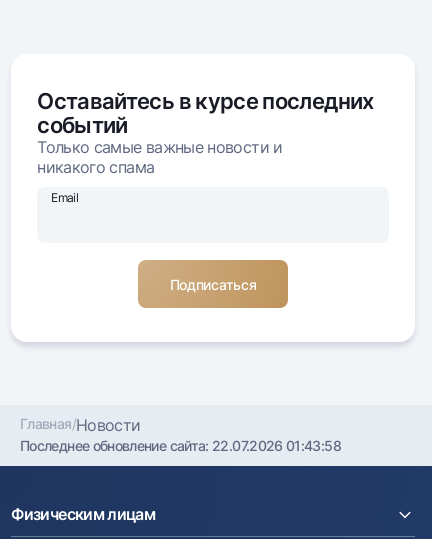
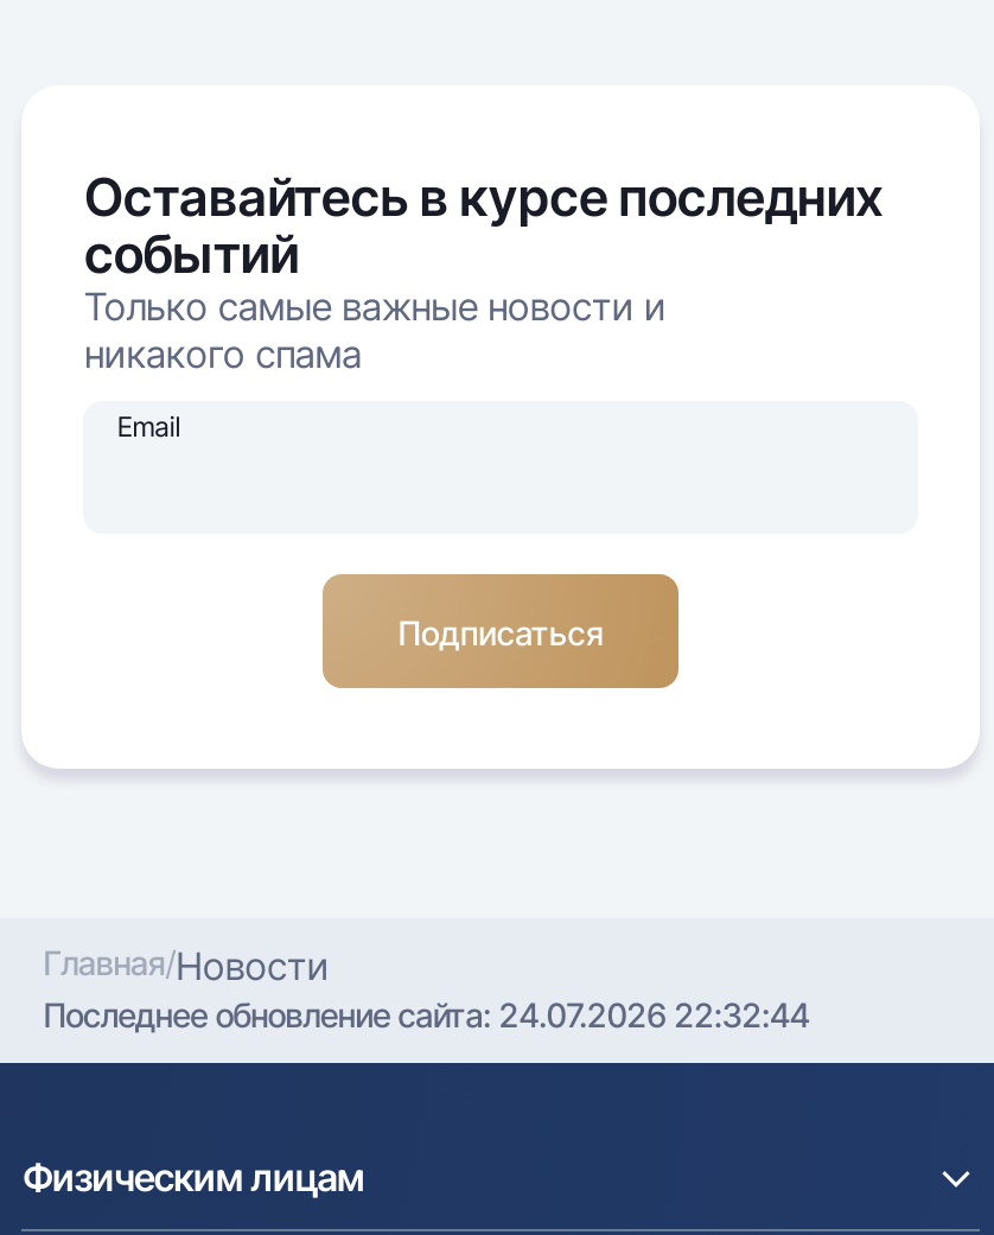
- Последнее обновление сайта: 22.07.2026 01:43:58
+ Последнее обновление сайта: 24.07.2026 22:32:44
